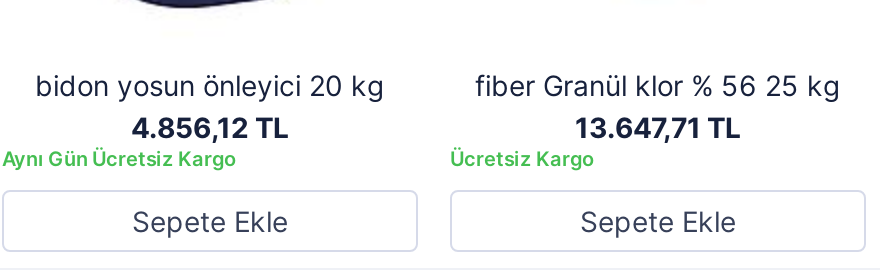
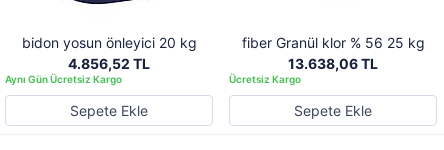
- 4.856,12 TL
+ 4.856,52 TL

- 13.647,71 TL
+ 13.638,06 TL
